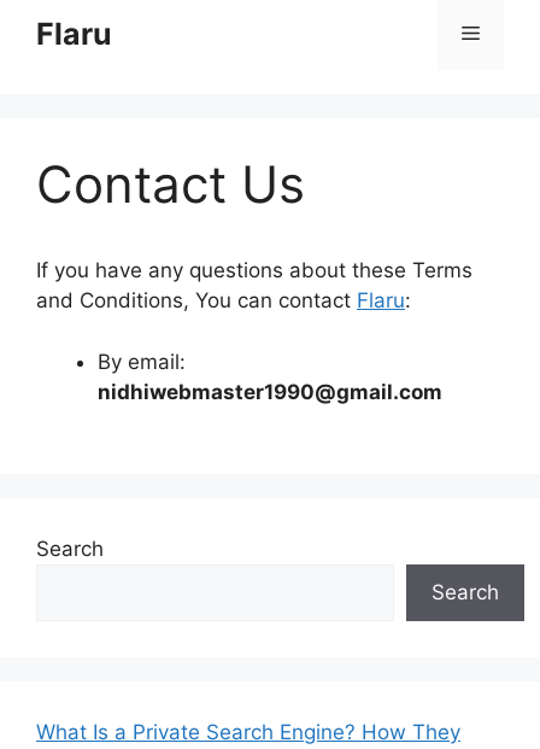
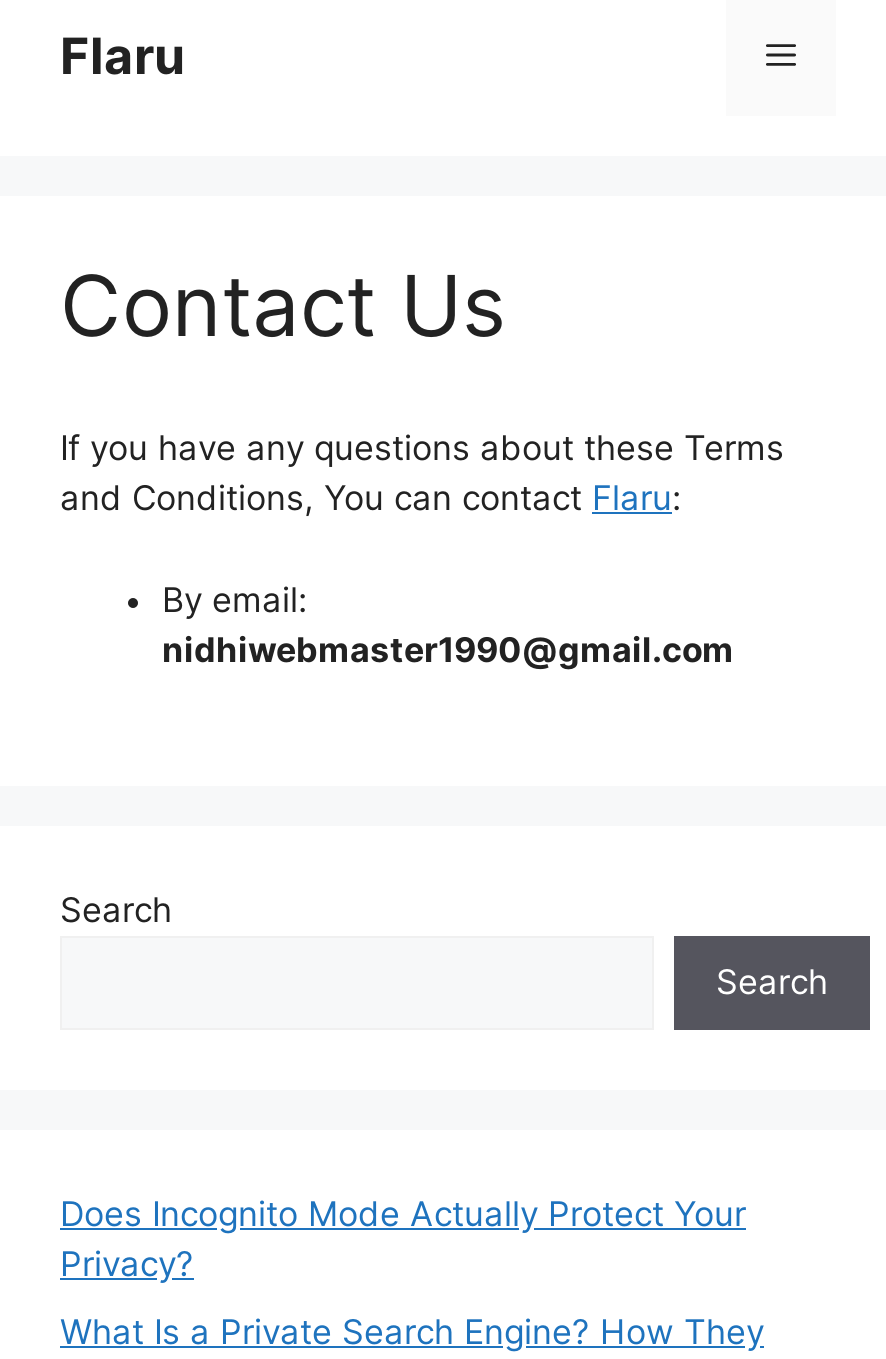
+ Does Incognito Mode Actually Protect Your
+ Privacy?
